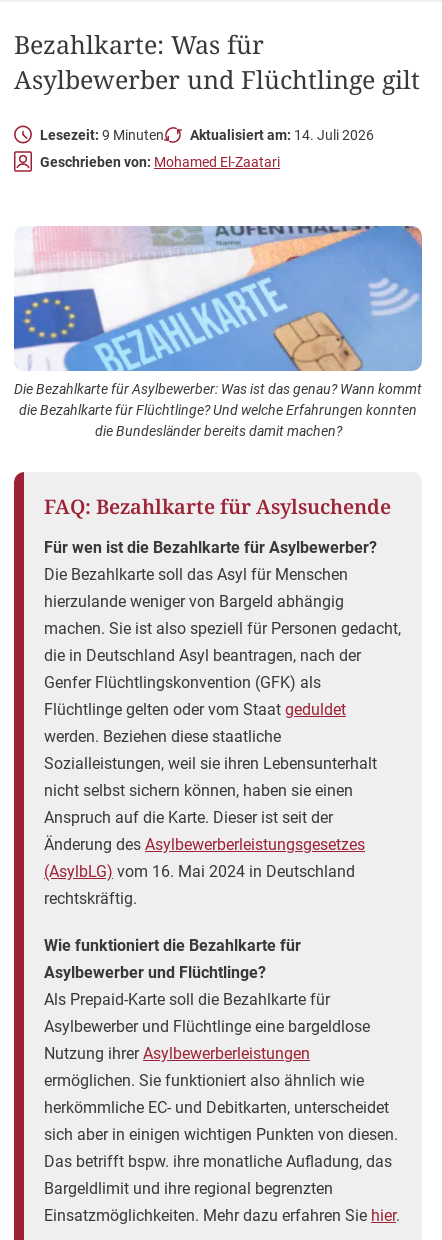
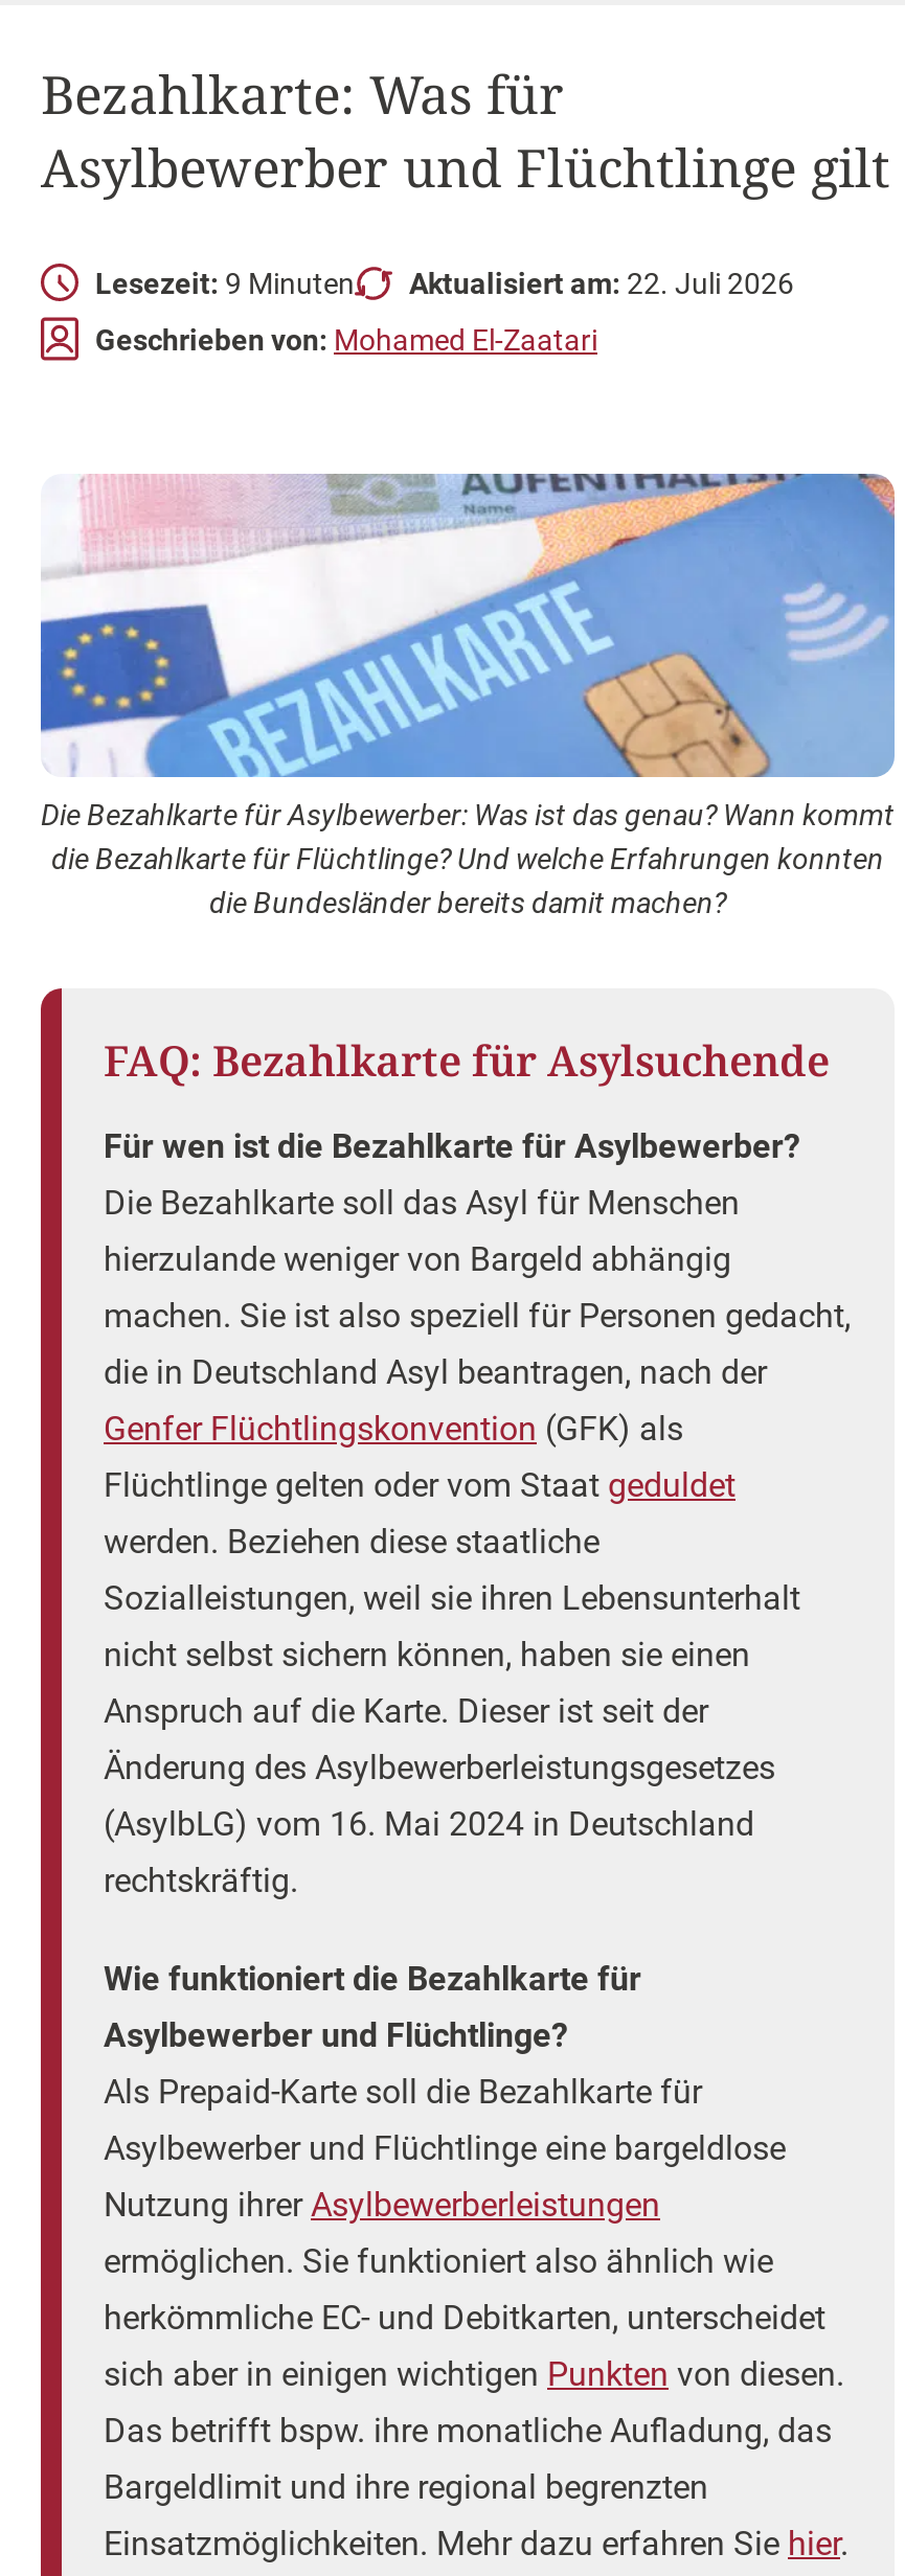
- Aktualisiert am: 14. Juli 2026
+ Aktualisiert am: 22. Juli 2026
